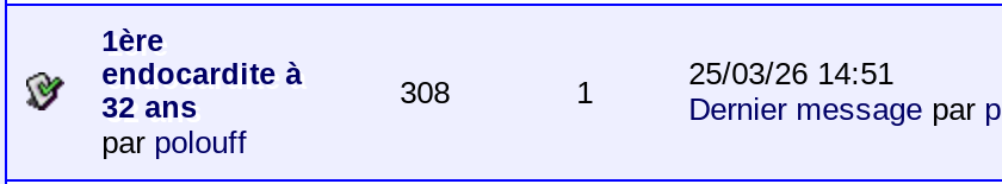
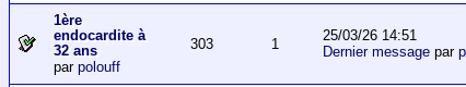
- 308
+ 303
